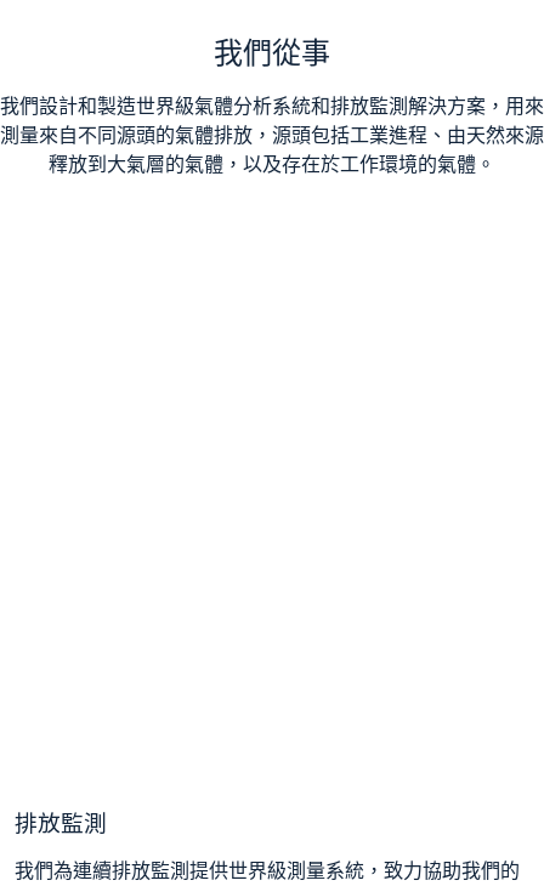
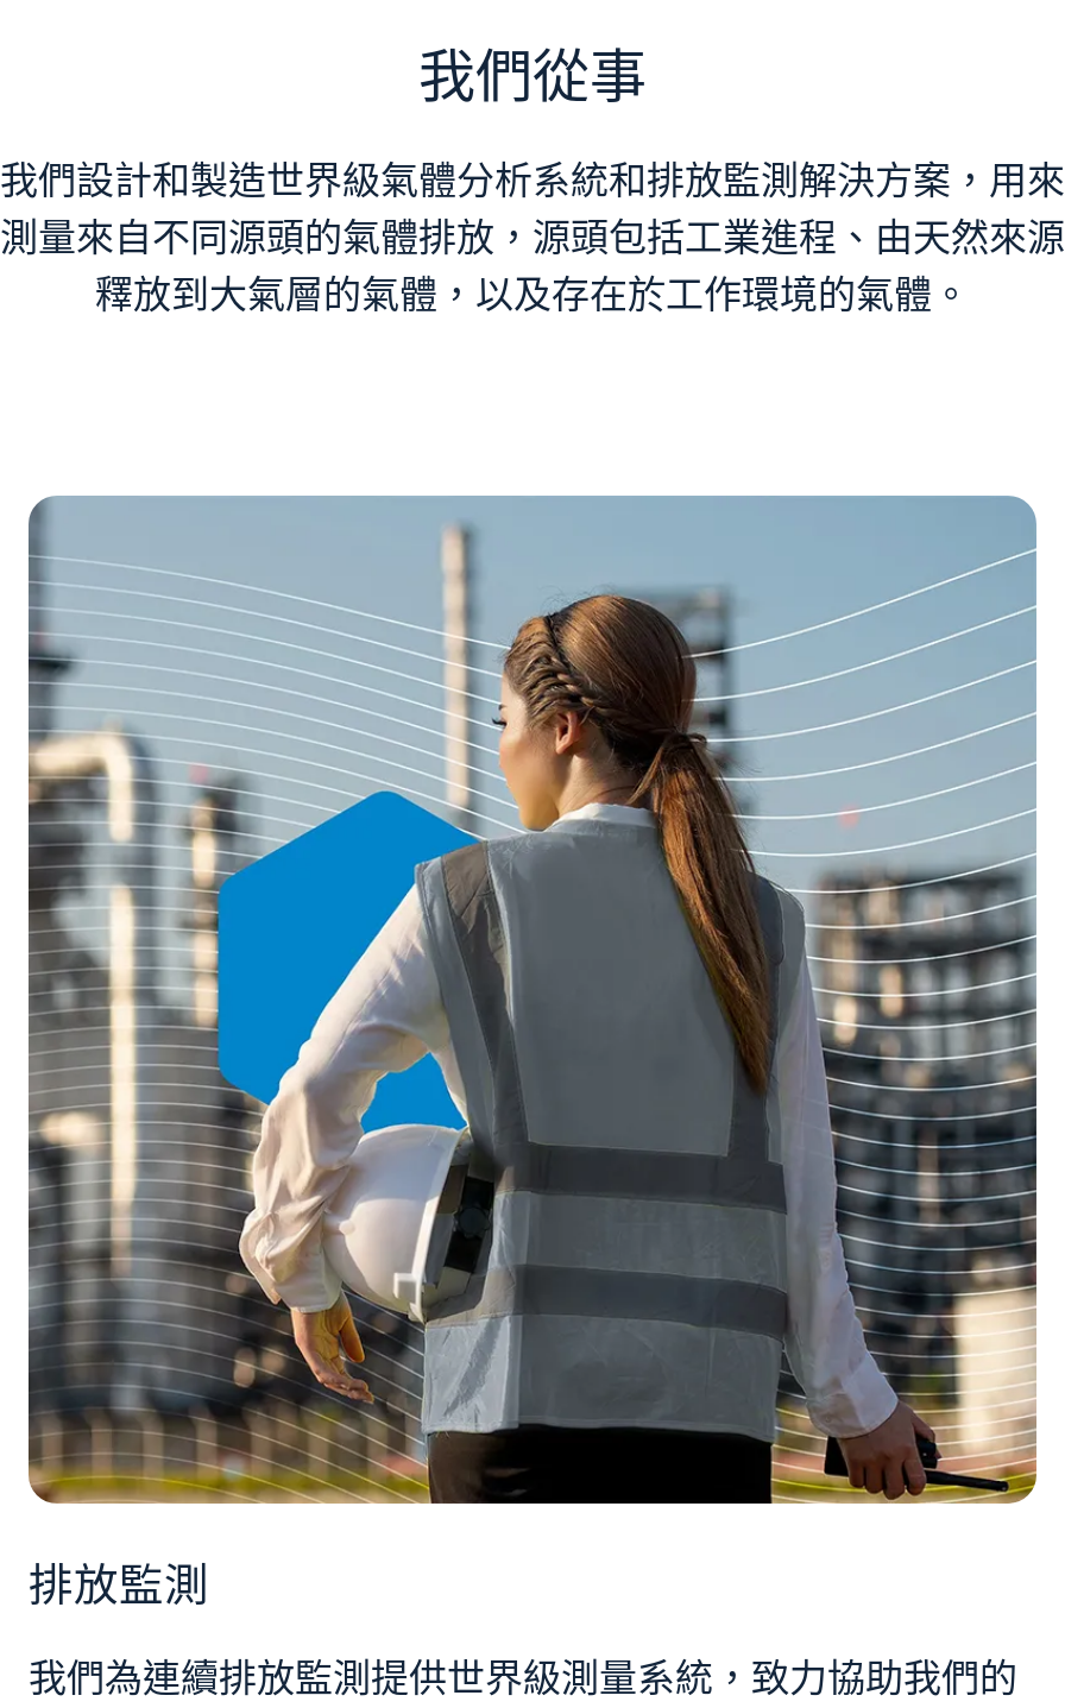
+ [image]
